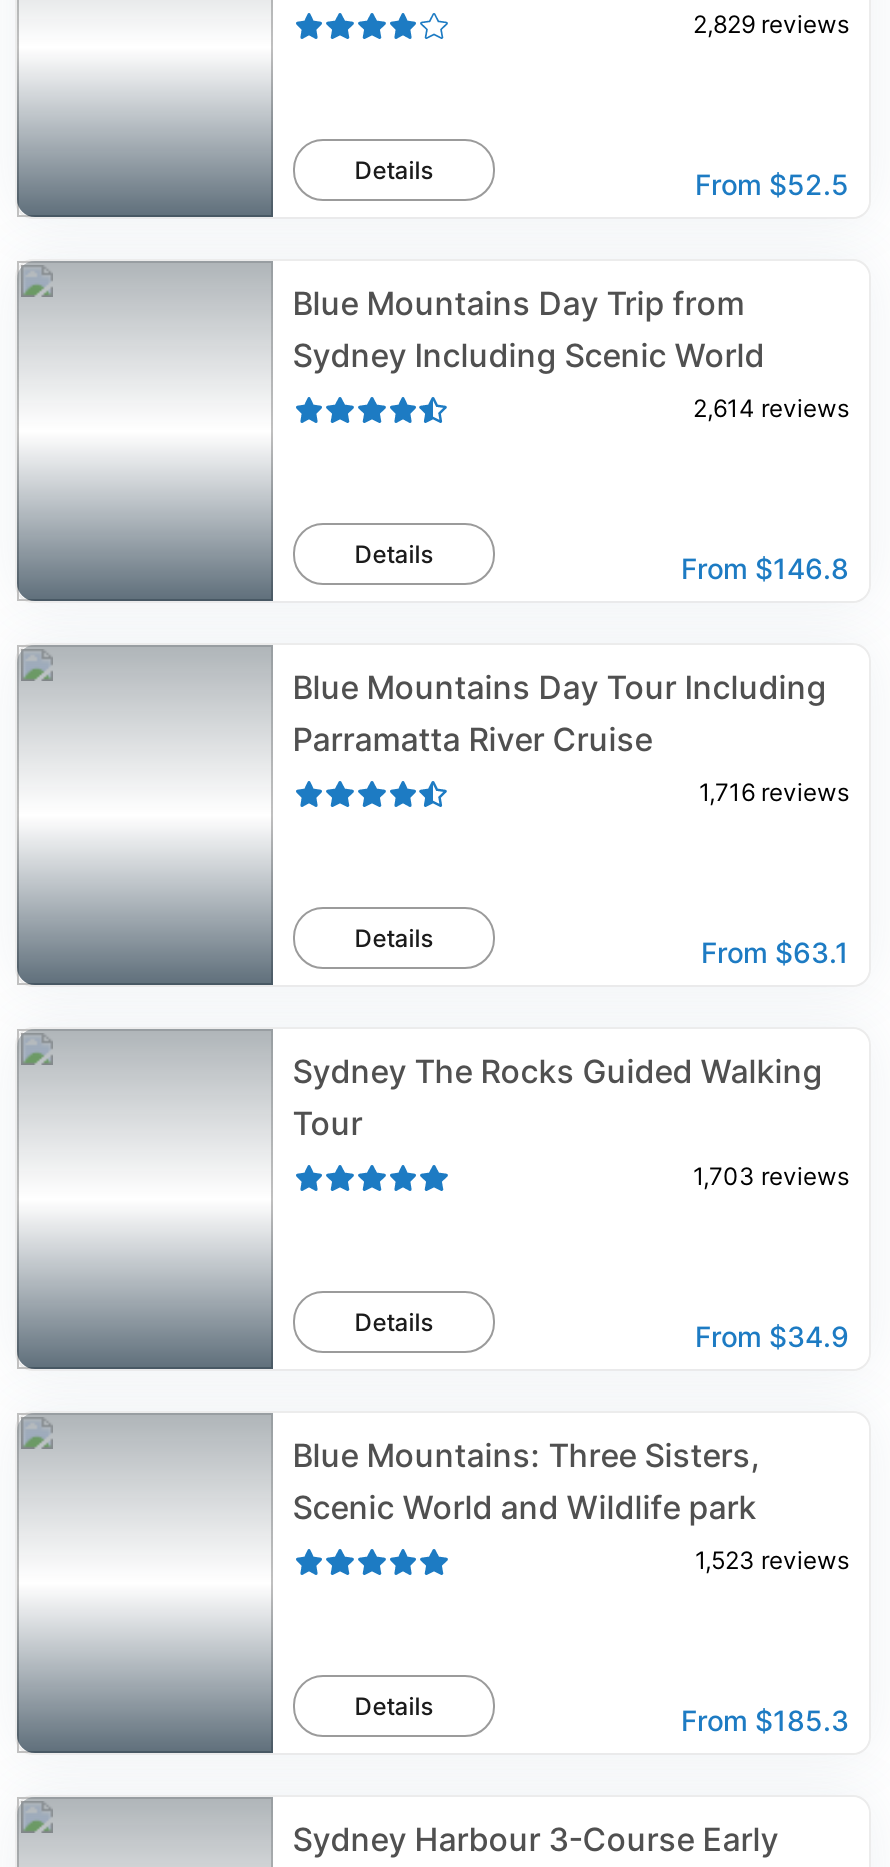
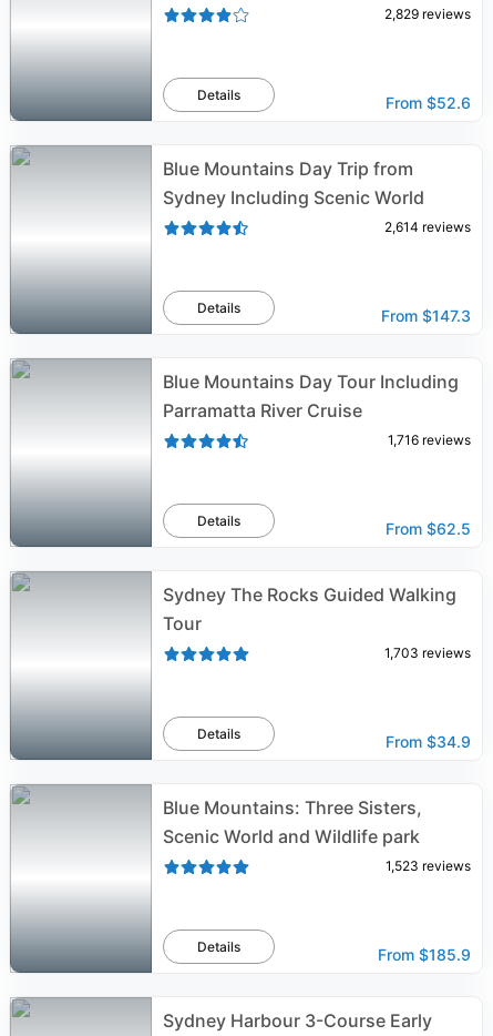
- From $52.5
+ From $52.6

- From $146.8
+ From $147.3

- From $63.1
+ From $62.5

- From $185.3
+ From $185.9
